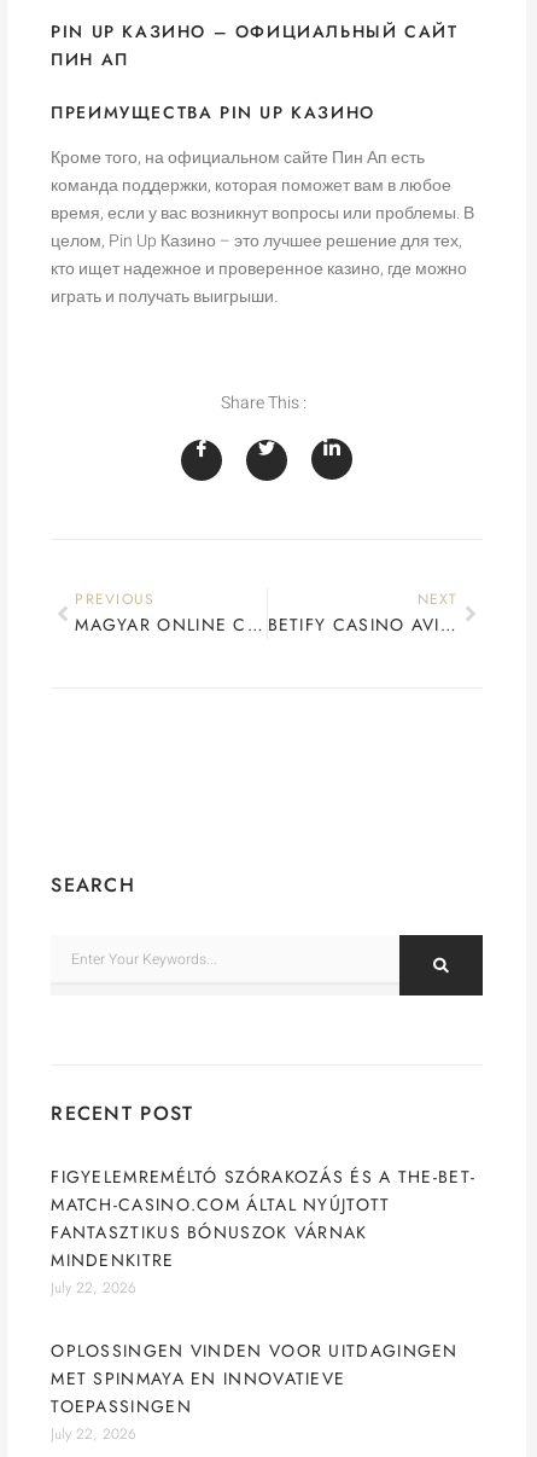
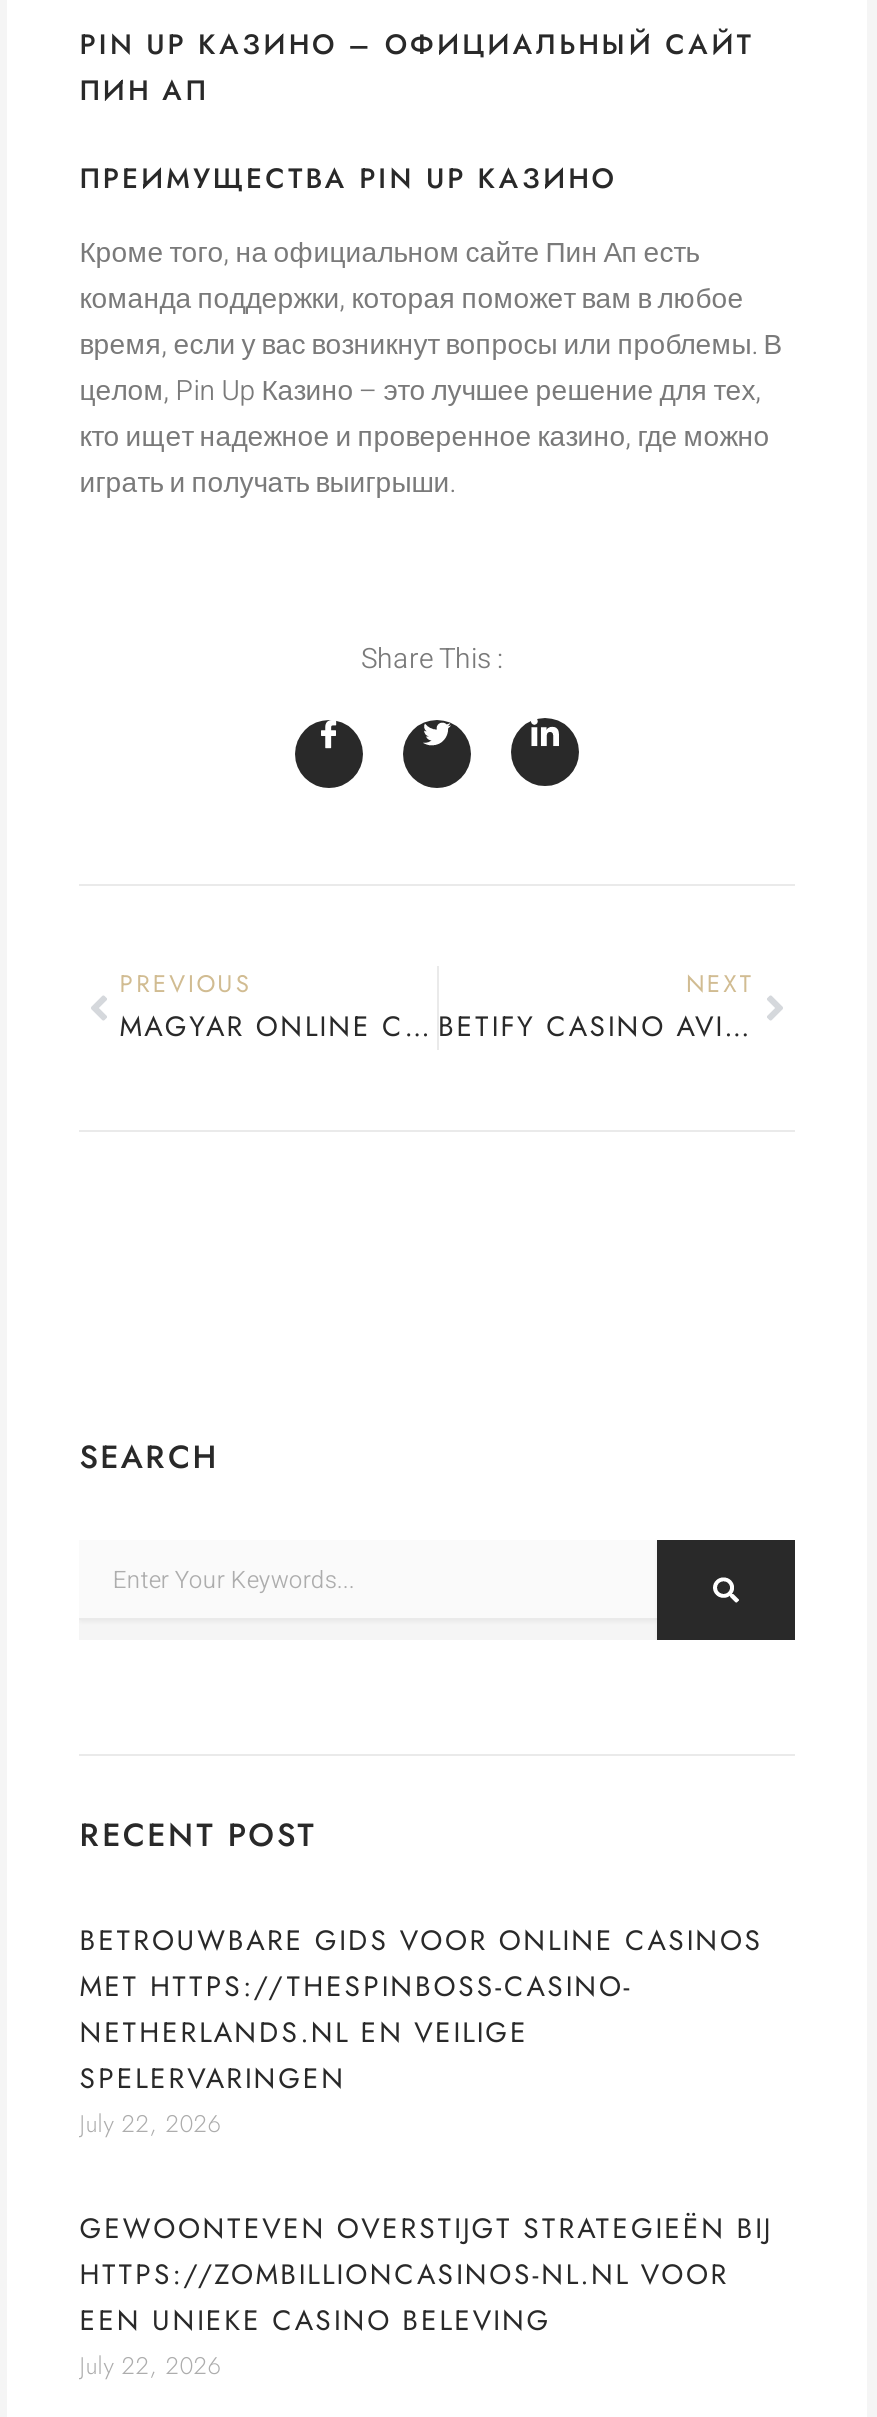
- FIGYELEMREMÉLTÓ SZÓRAKOZÁS ÉS A THE-BET-
- MATCH-CASINO.COM ÁLTAL NYÚJTOTT
- FANTASZTIKUS BÓNUSZOK VÁRNAK
- MINDENKITRE
+ BETROUWBARE GIDS VOOR ONLINE CASINOS
+ MET HTTPS://THESPINBOSS-CASINO-
+ NETHERLANDS.NL EN VEILIGE
+ SPELERVARINGEN

- OPLOSSINGEN VINDEN VOOR UITDAGINGEN
- MET SPINMAYA EN INNOVATIEVE
- TOEPASSINGEN
+ GEWOONTEVEN OVERSTIJGT STRATEGIEËN BIJ
+ HTTPS://ZOMBILLIONCASINOS-NL.NL VOOR
+ EEN UNIEKE CASINO BELEVING
